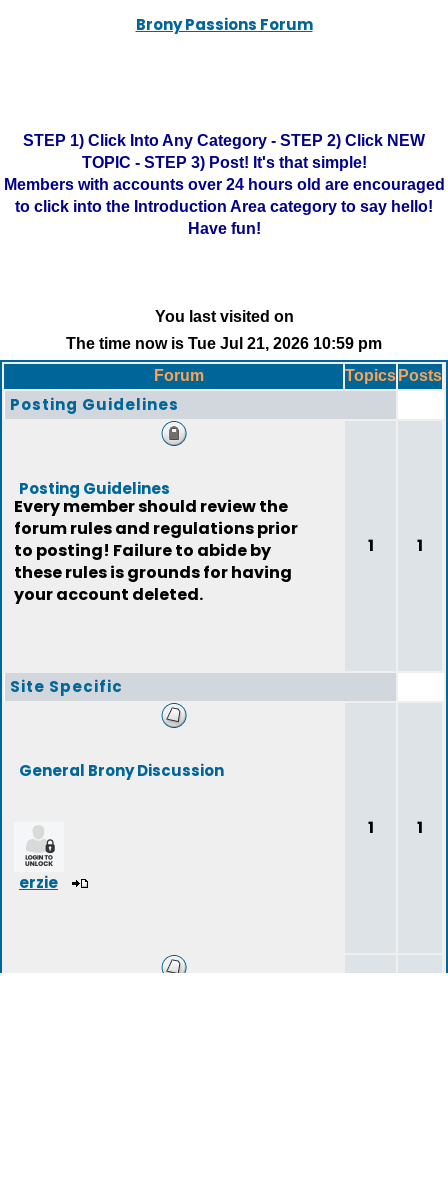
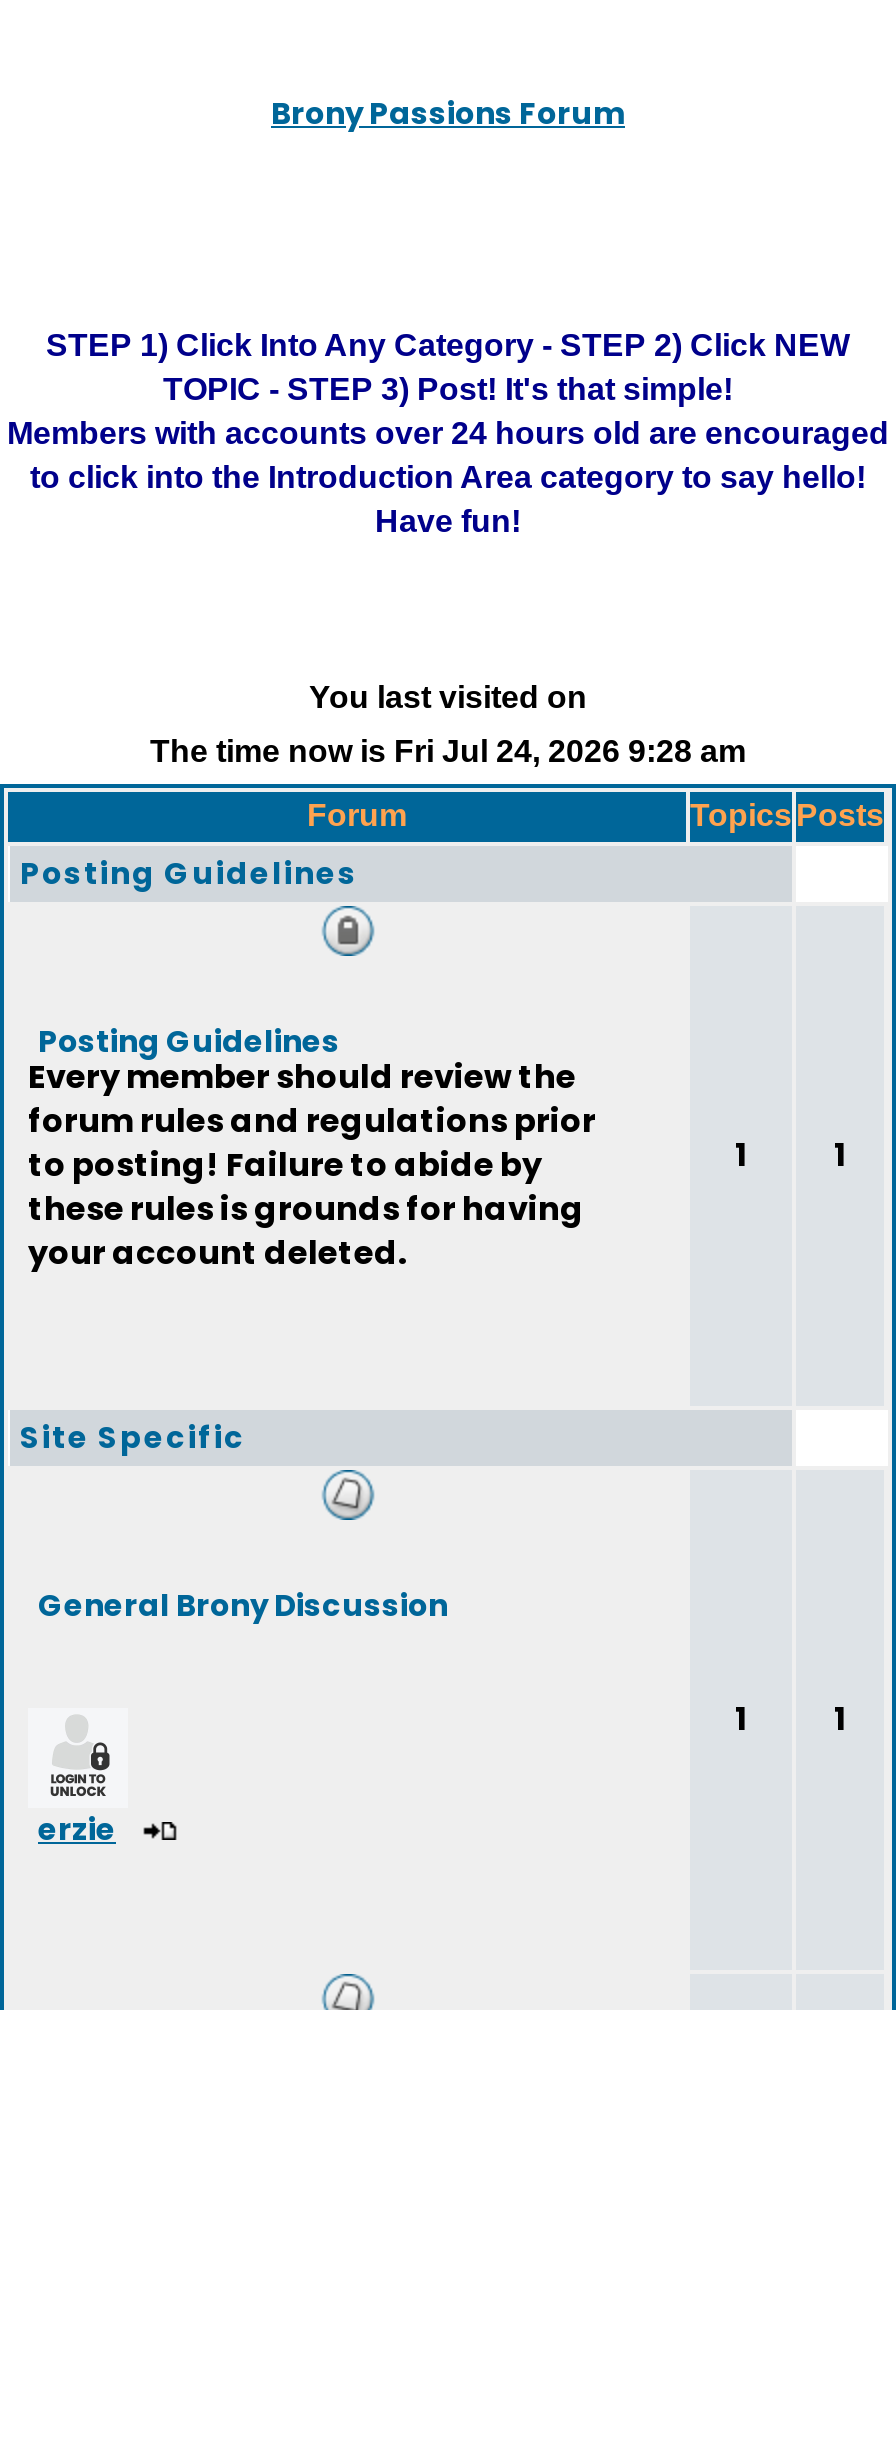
- The time now is Tue Jul 21, 2026 10:59 pm
+ The time now is Fri Jul 24, 2026 9:28 am
